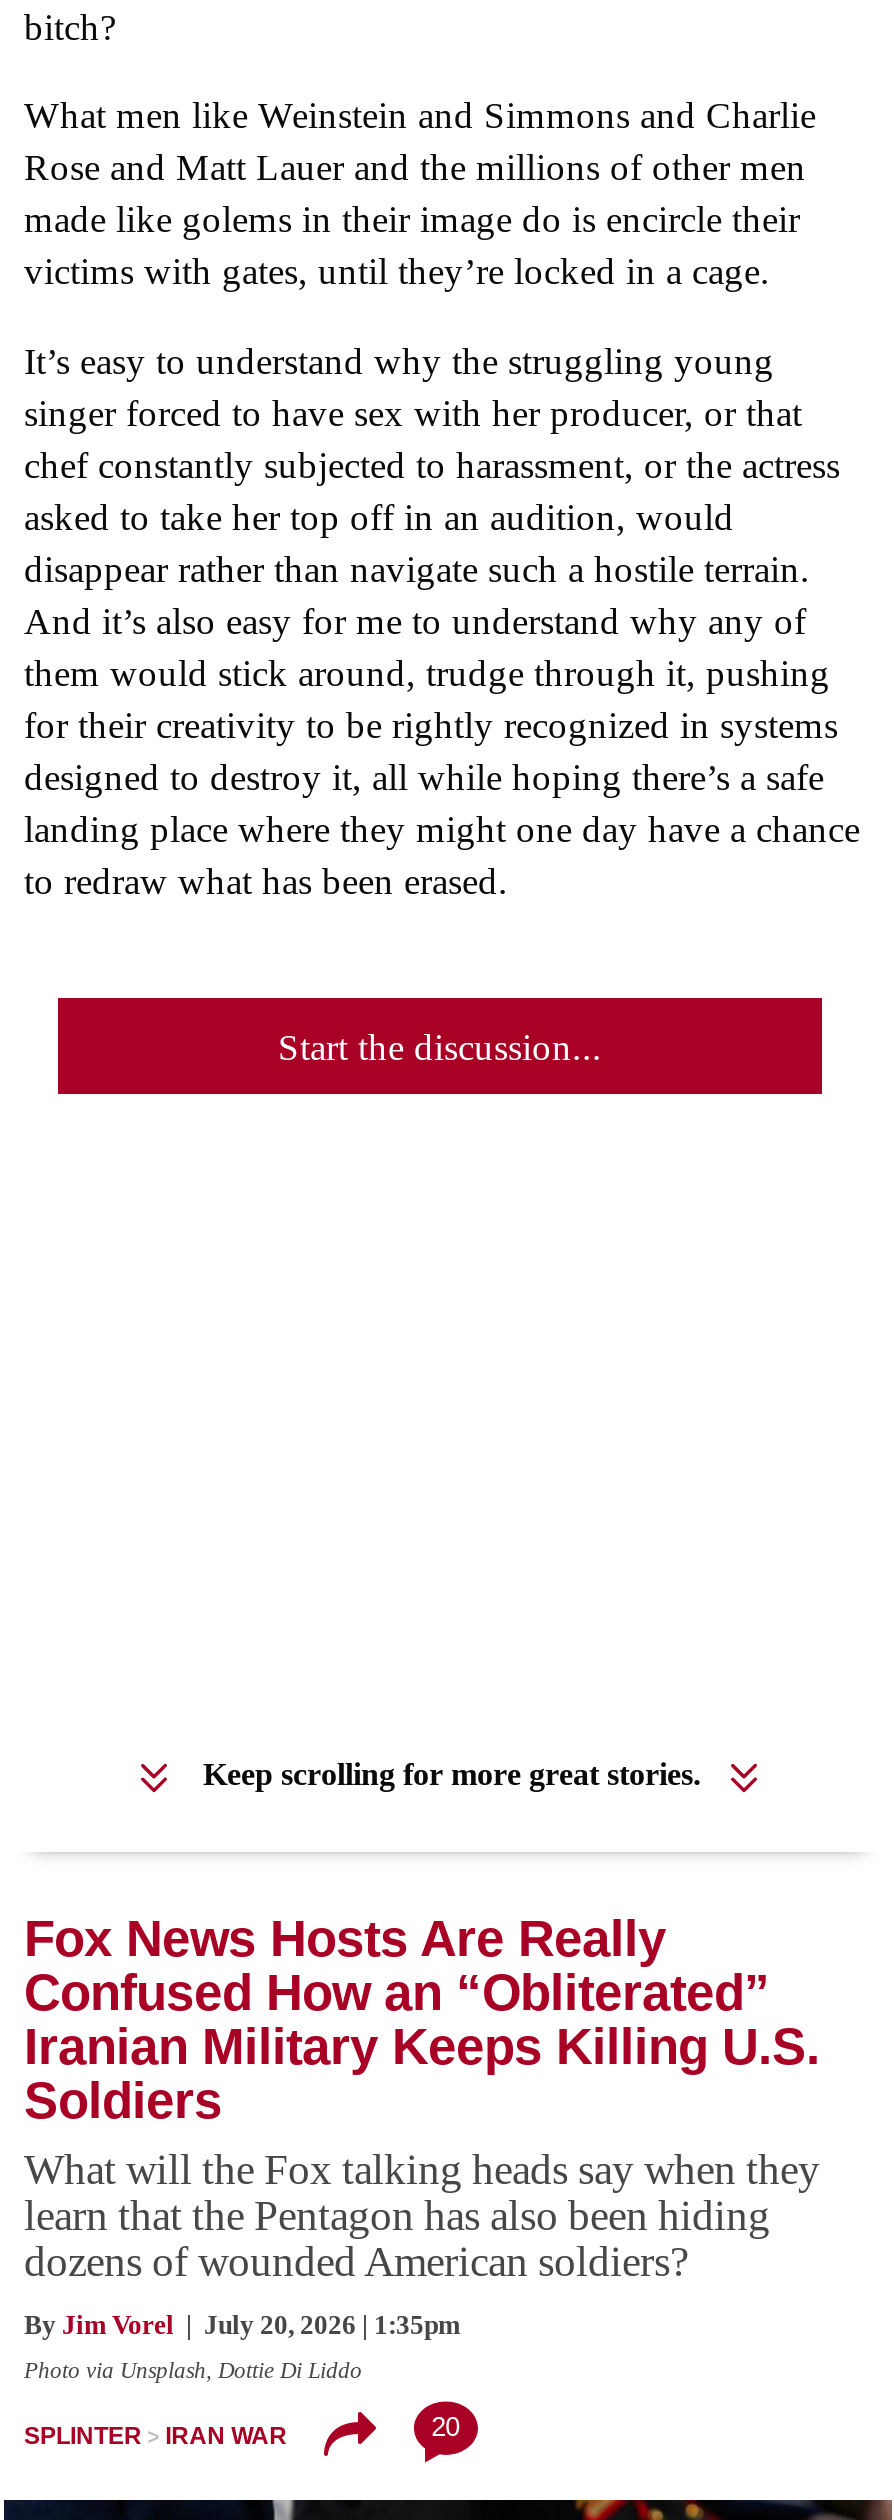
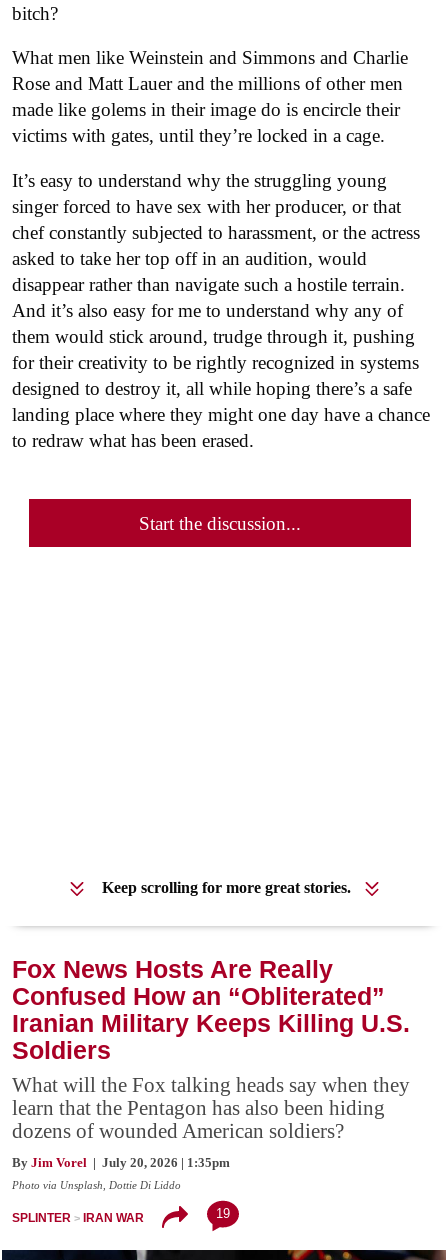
- 20
+ 19
